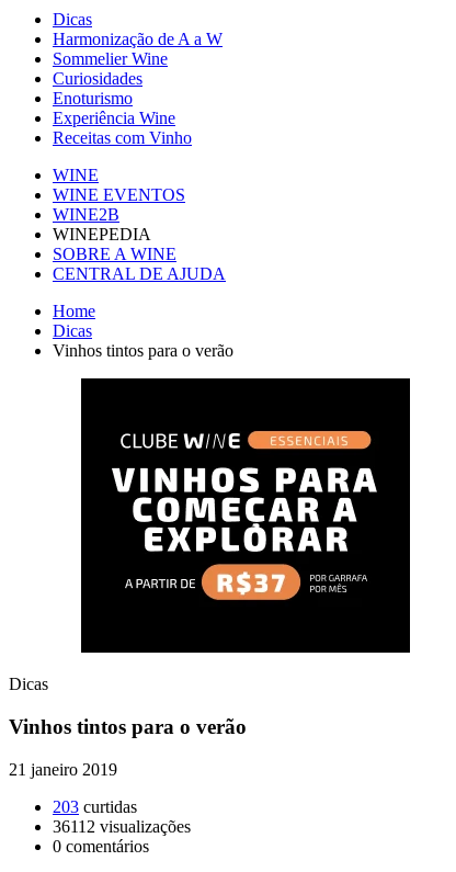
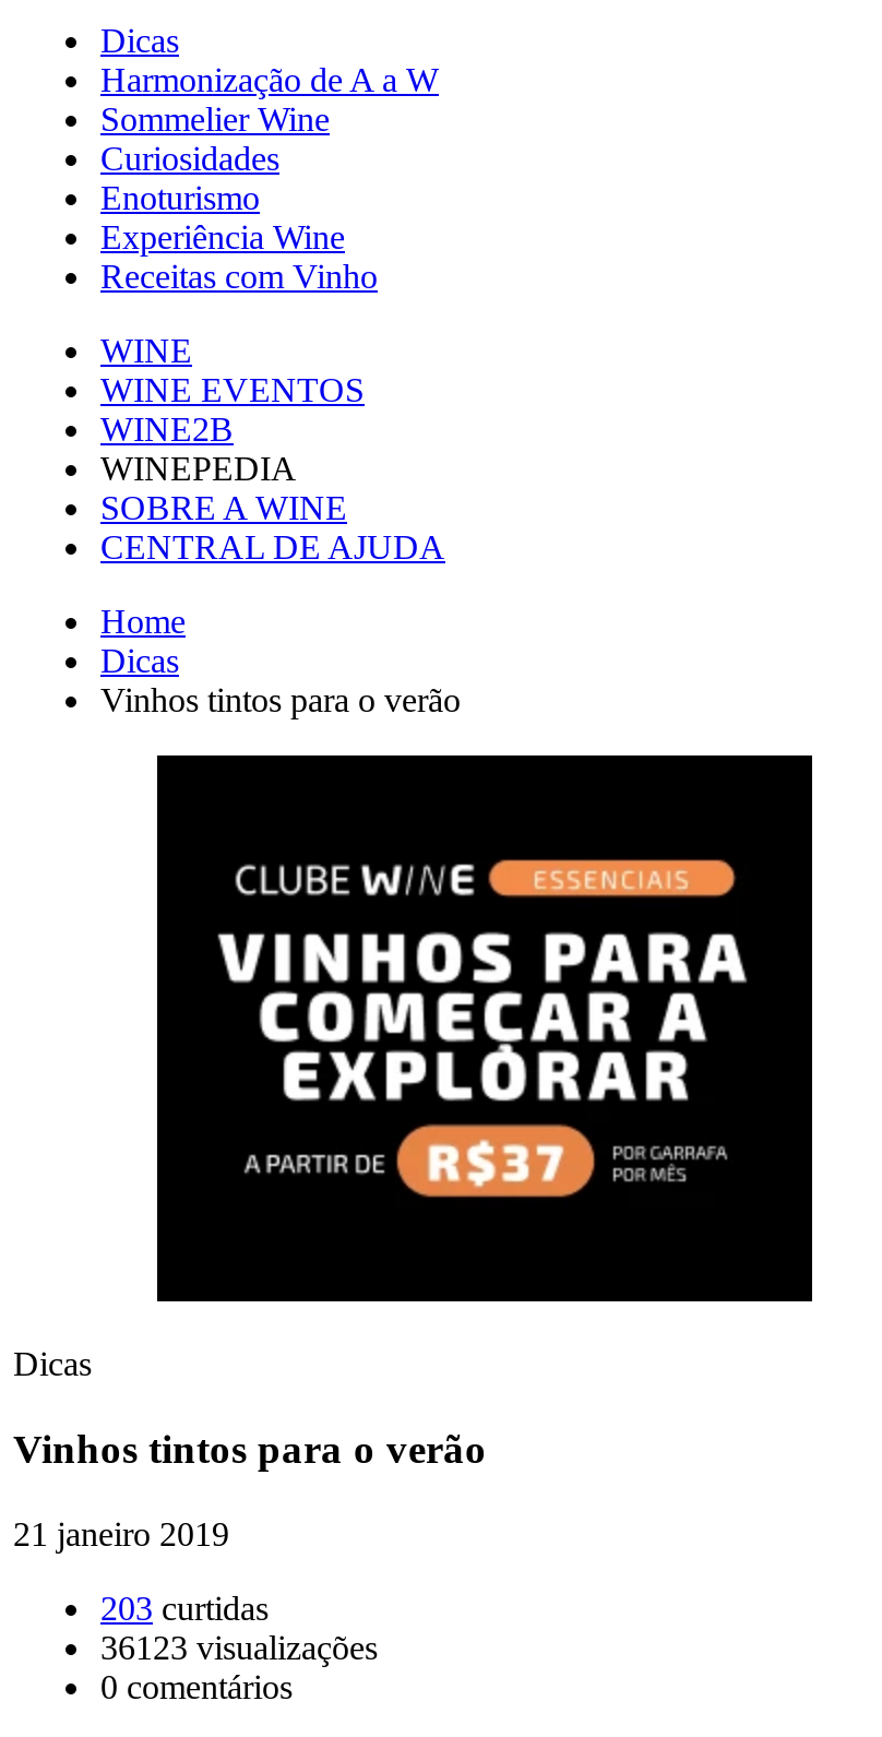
- 36112 visualizações
+ 36123 visualizações
